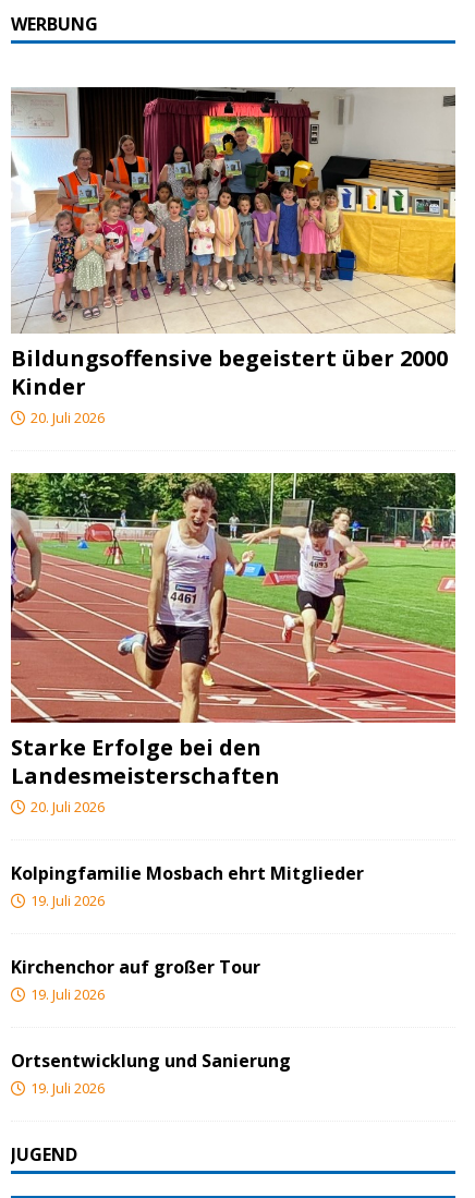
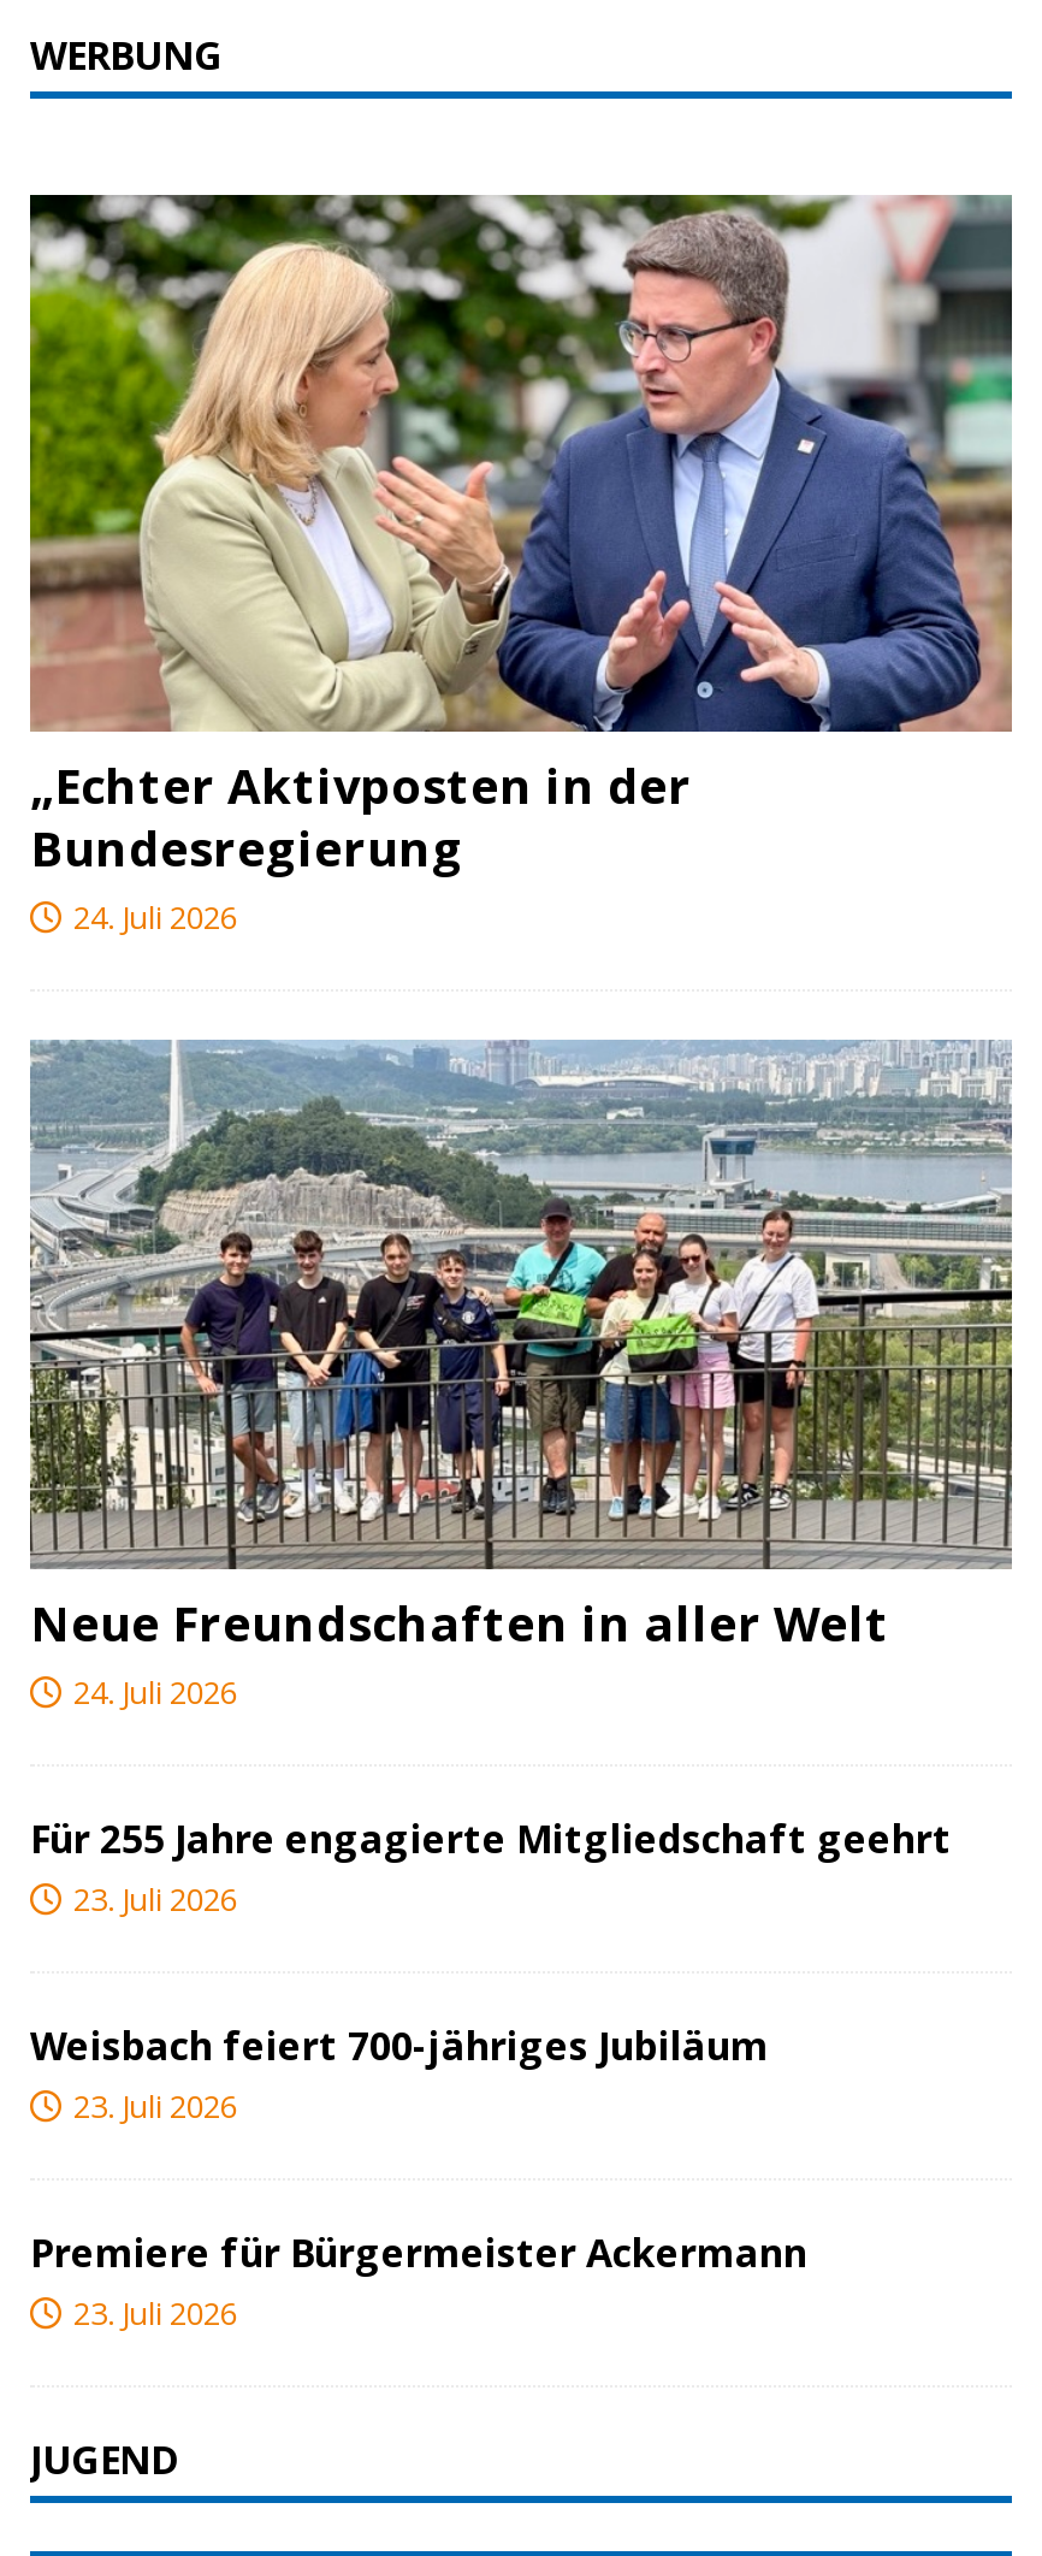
- [image]
+ [image]

- Bildungsoffensive begeistert über 2000
- Kinder
- 20. Juli 2026
+ „Echter Aktivposten in der
+ Bundesregierung
+ 24. Juli 2026

- [image]
- Starke Erfolge bei den
- Landesmeisterschaften
- 20. Juli 2026
+ [image]
+ Neue Freundschaften in aller Welt
+ 24. Juli 2026

- Kolpingfamilie Mosbach ehrt Mitglieder
- 19. Juli 2026
+ Für 255 Jahre engagierte Mitgliedschaft geehrt
+ 23. Juli 2026

- Kirchenchor auf großer Tour
- 19. Juli 2026
+ Weisbach feiert 700-jähriges Jubiläum
+ 23. Juli 2026

- Ortsentwicklung und Sanierung
- 19. Juli 2026
+ Premiere für Bürgermeister Ackermann
+ 23. Juli 2026
